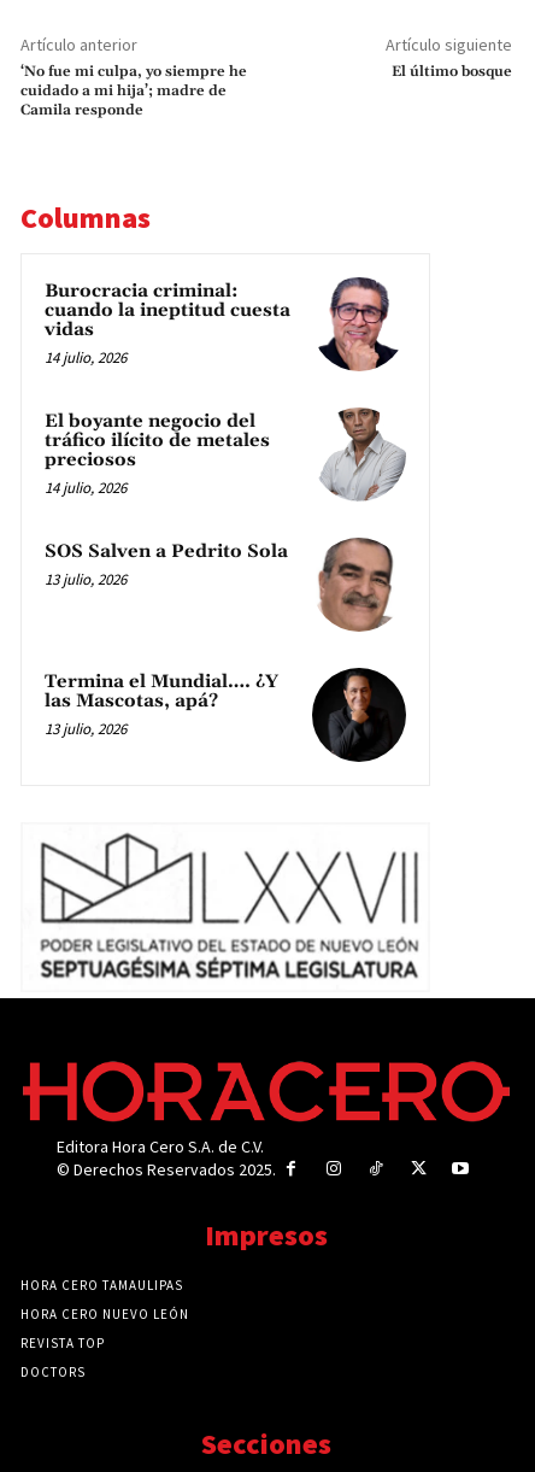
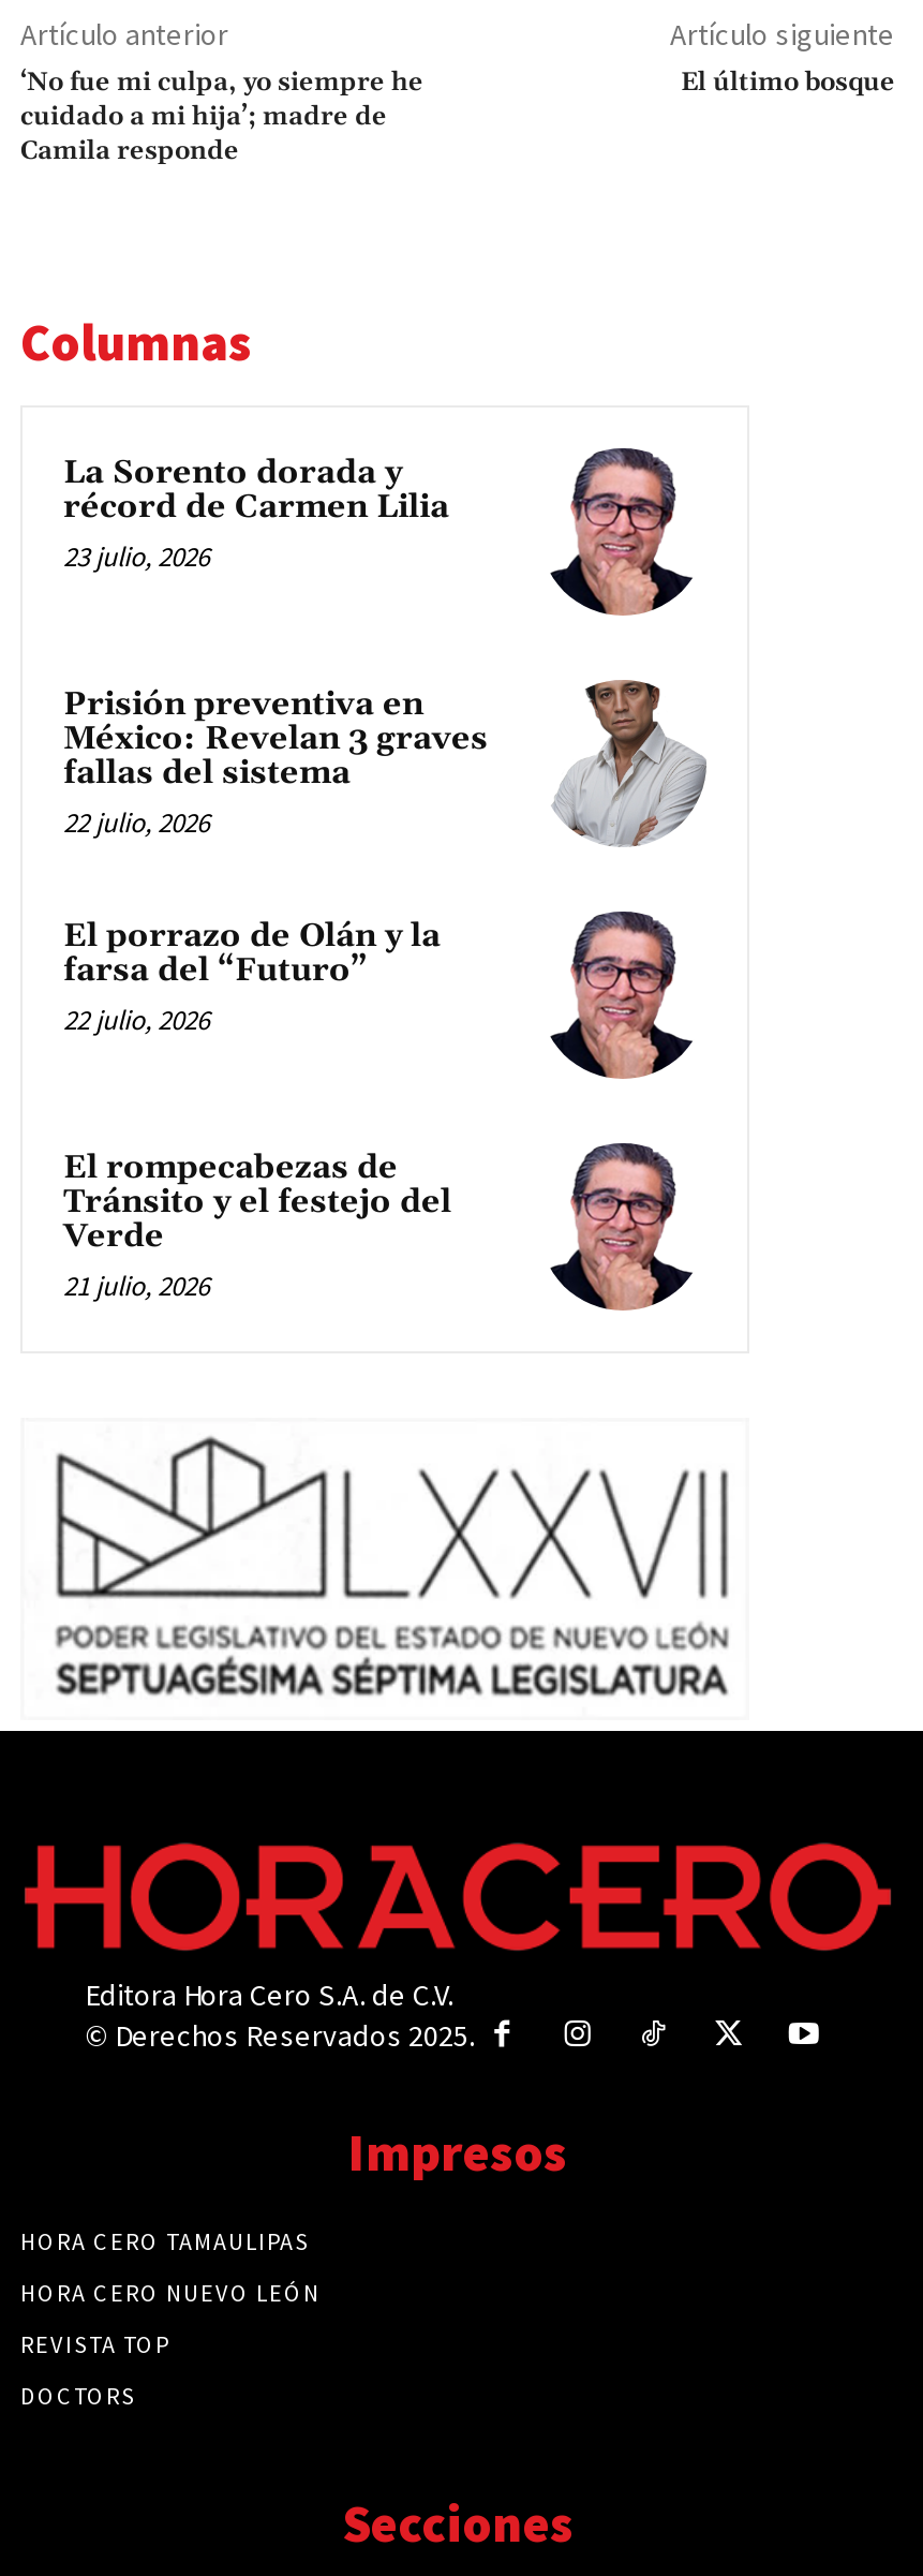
- Burocracia criminal:
- cuando la ineptitud cuesta
- vidas
- 14 julio, 2026
+ La Sorento dorada y
+ récord de Carmen Lilia
+ 23 julio, 2026

- El boyante negocio del
- tráfico ilícito de metales
- preciosos
- 14 julio, 2026
+ Prisión preventiva en
+ México: Revelan 3 graves
+ fallas del sistema
+ 22 julio, 2026

- SOS Salven a Pedrito Sola
- 13 julio, 2026
+ El porrazo de Olán y la
+ farsa del “Futuro”
+ 22 julio, 2026

- [image]
+ [image]

- Termina el Mundial…. ¿Y
- las Mascotas, apá?
- 13 julio, 2026
+ El rompecabezas de
+ Tránsito y el festejo del
+ Verde
+ 21 julio, 2026

- [image]
+ [image]
